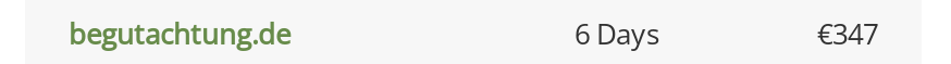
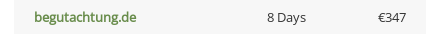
- 6 Days
+ 8 Days
